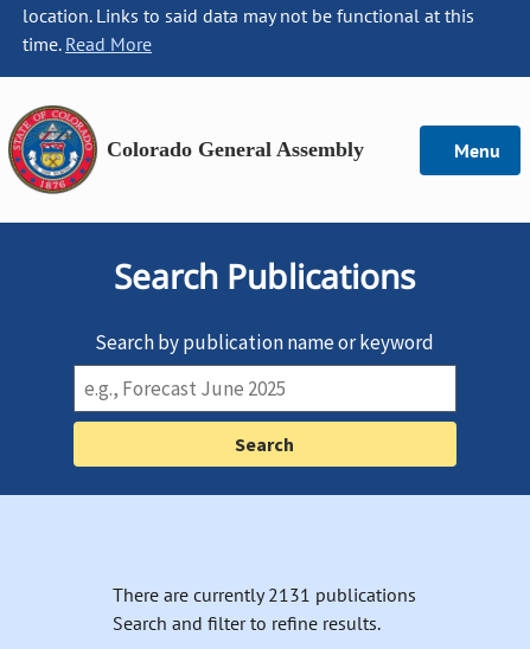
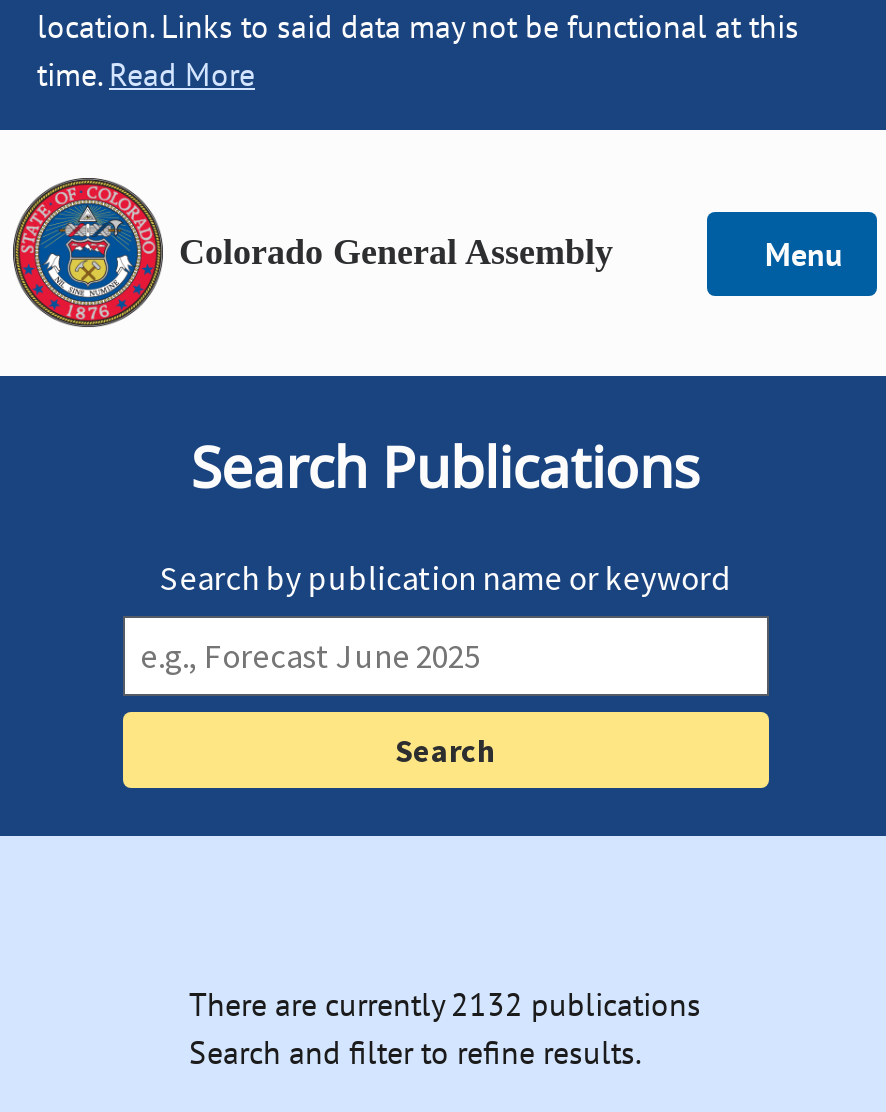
- There are currently 2131 publications
+ There are currently 2132 publications
